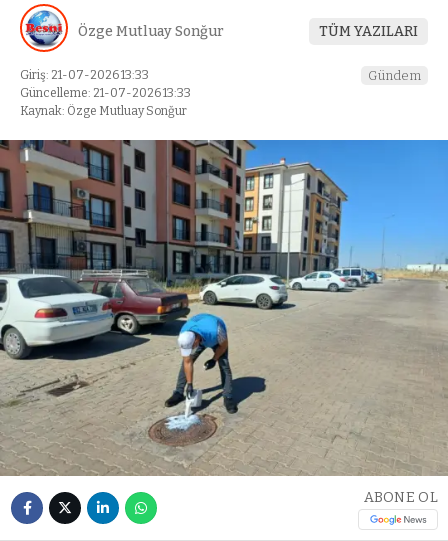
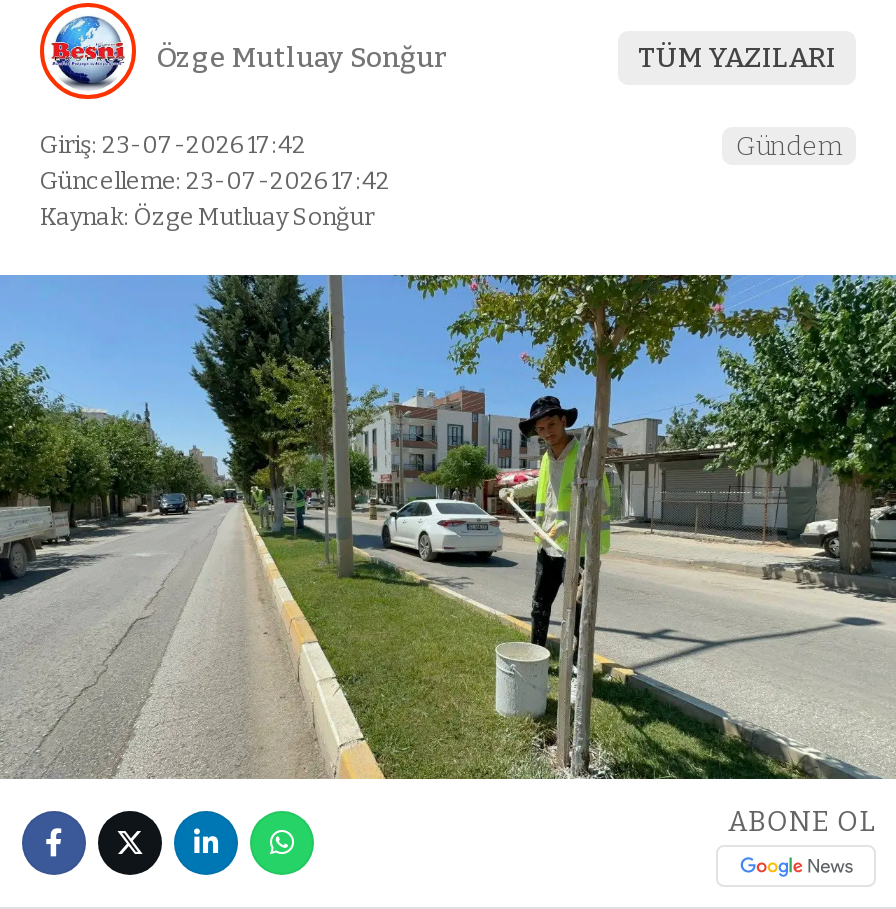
- Giriş: 21-07-2026 13:33
+ Giriş: 23-07-2026 17:42

- Güncelleme: 21-07-2026 13:33
+ Güncelleme: 23-07-2026 17:42

- [image]
+ [image]
